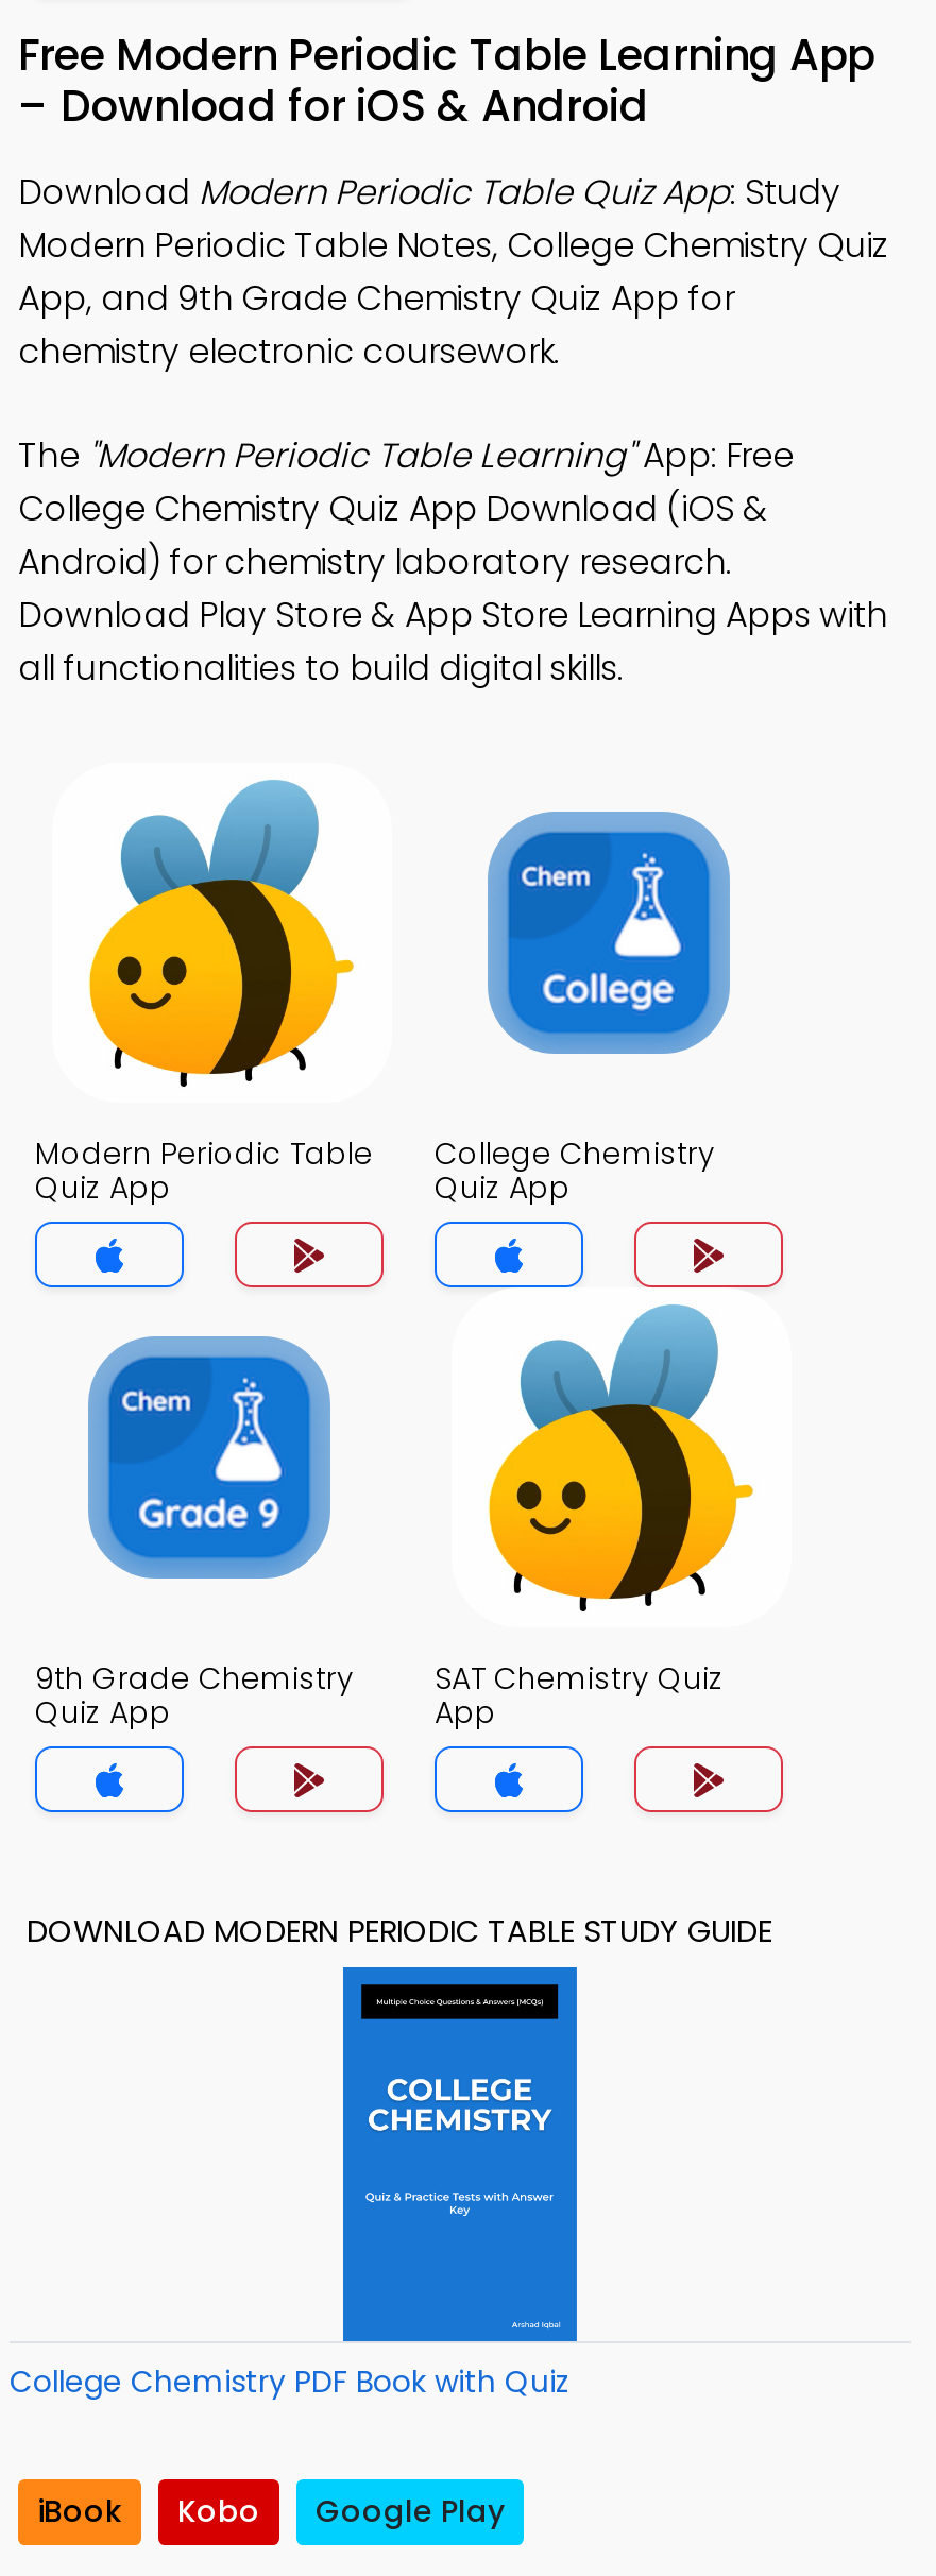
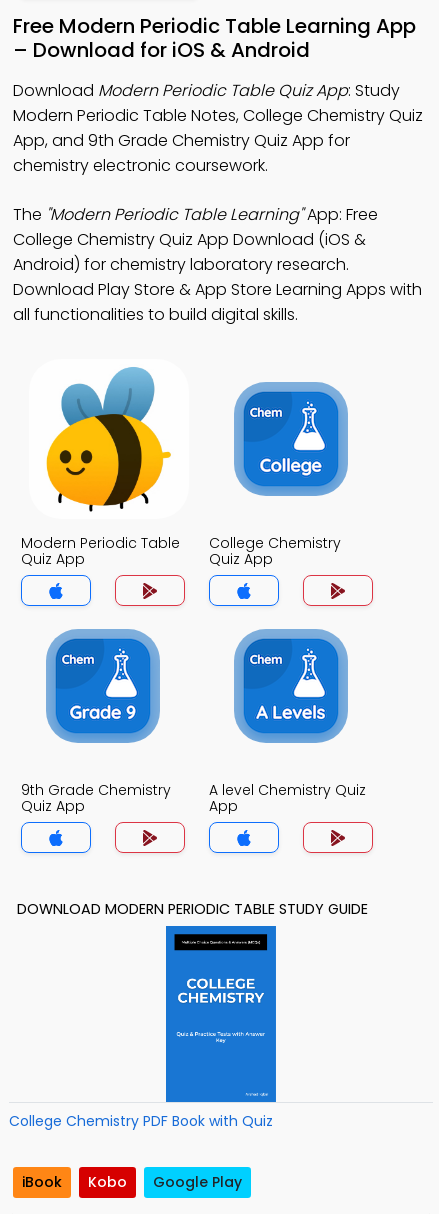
- [image]
- SAT Chemistry Quiz
+ [image]
+ A level Chemistry Quiz
